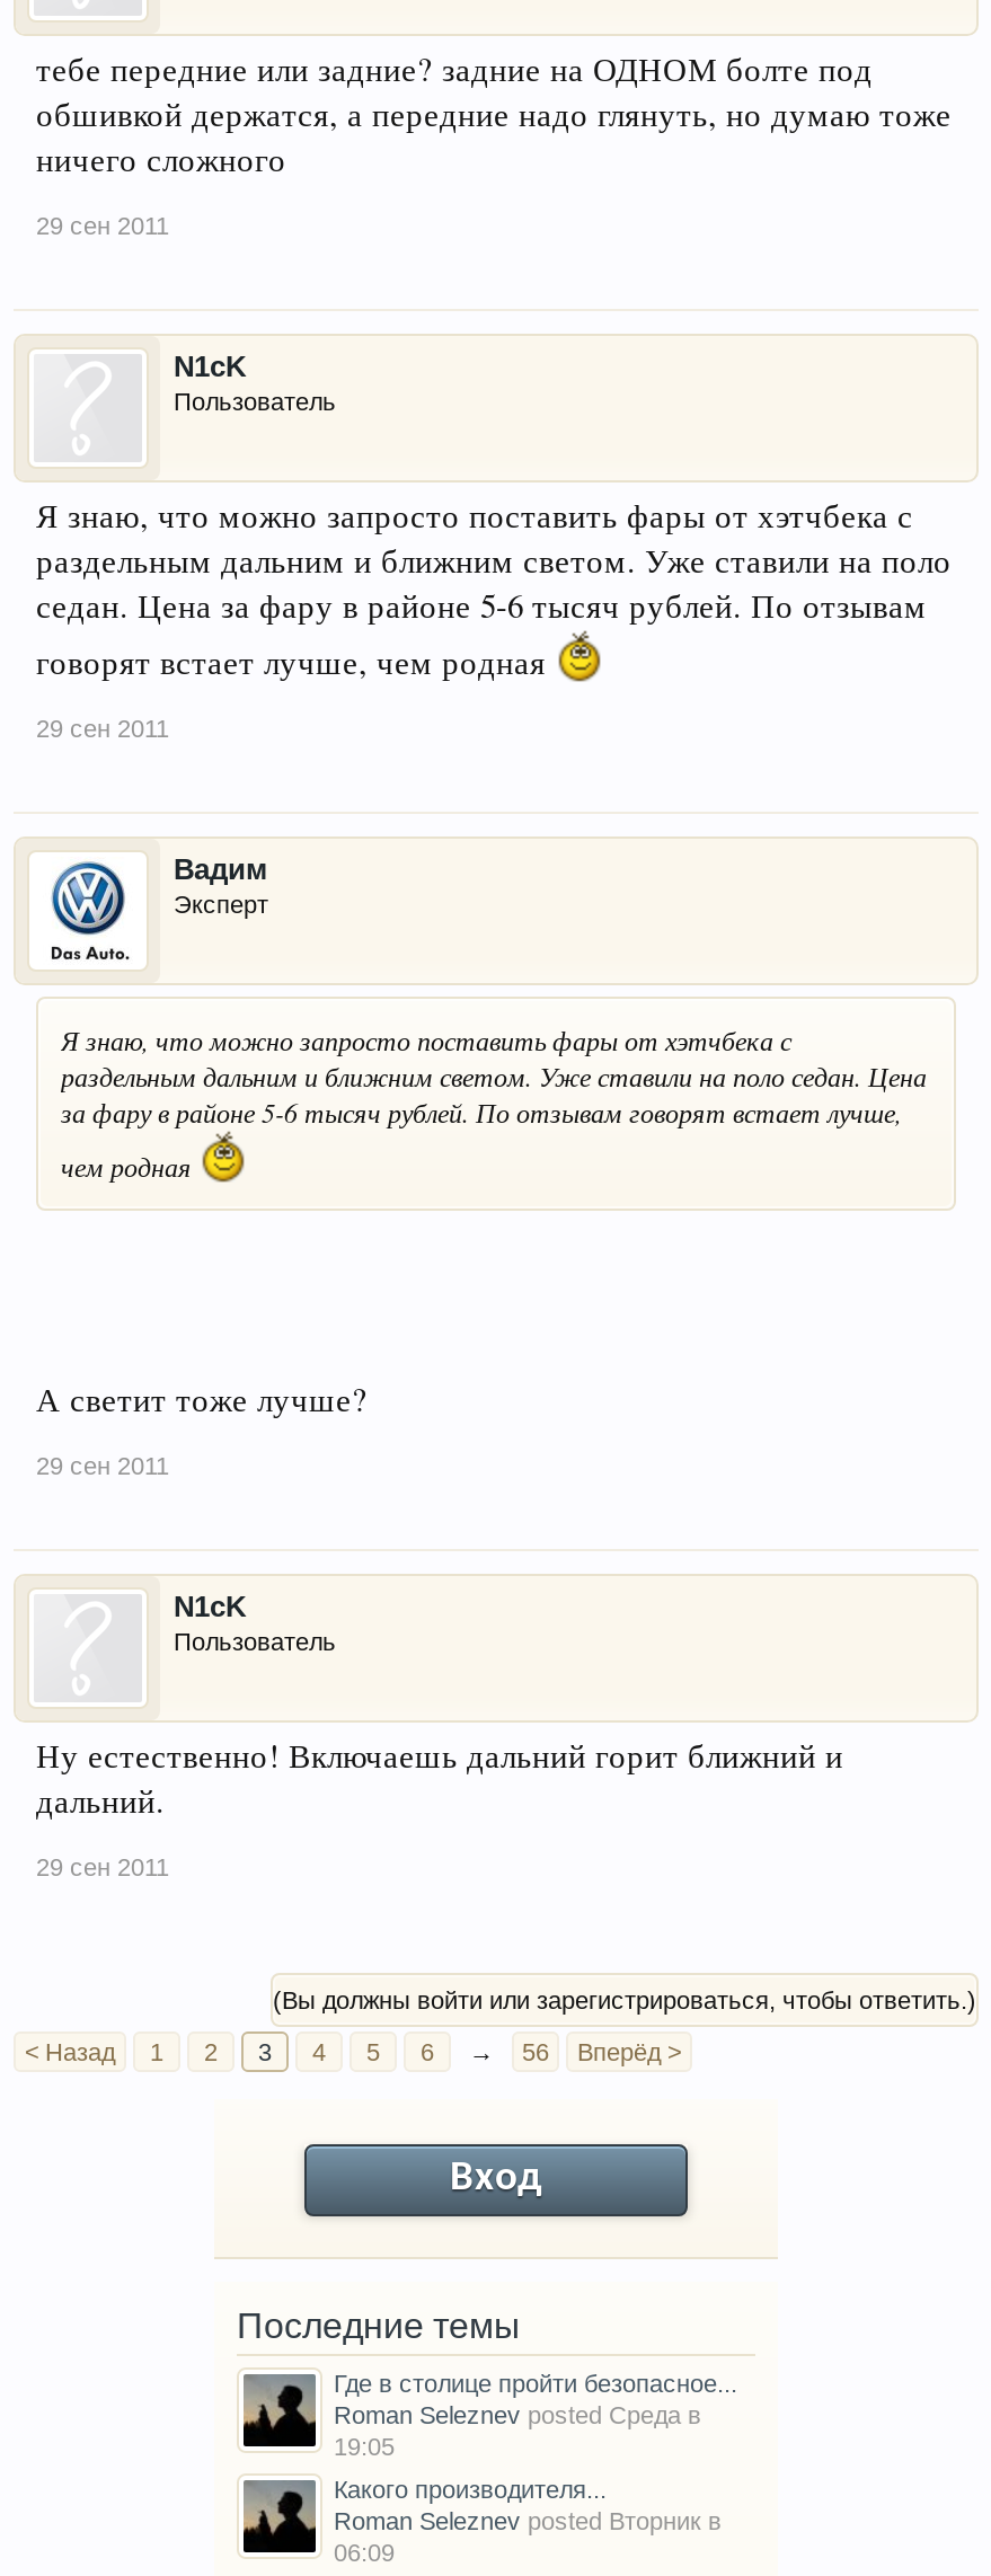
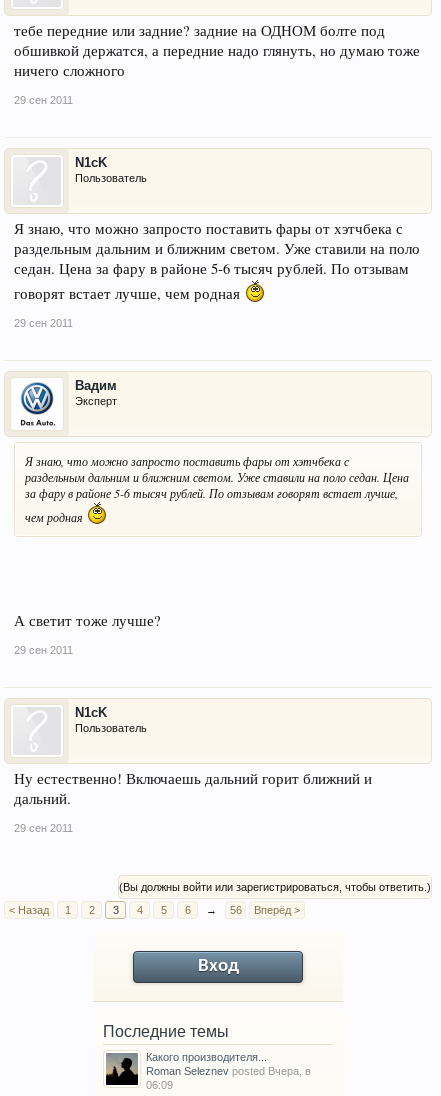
- Где в столице пройти безопасное...
- Roman Seleznev posted Среда в
- 19:05

- Roman Seleznev posted Вторник в
+ Roman Seleznev posted Вчера, в
